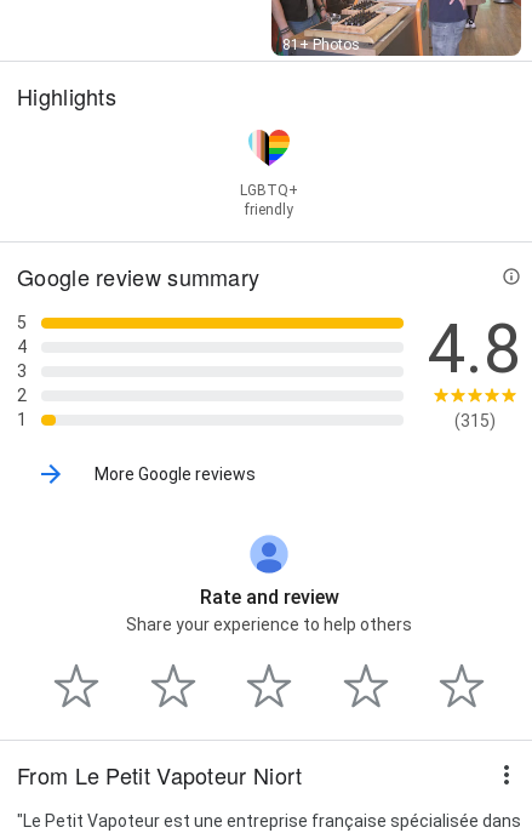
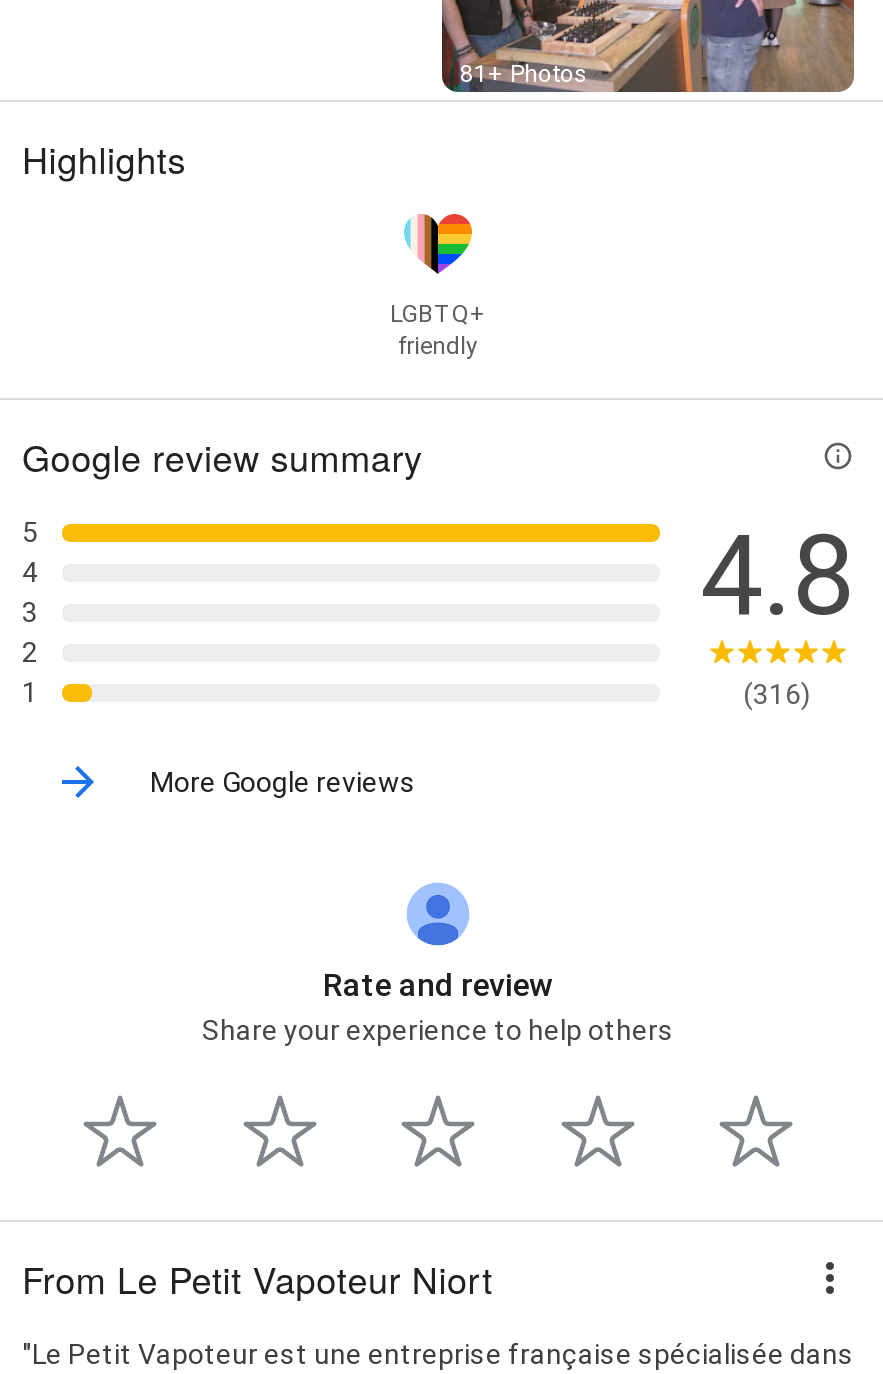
- (315)
+ (316)
